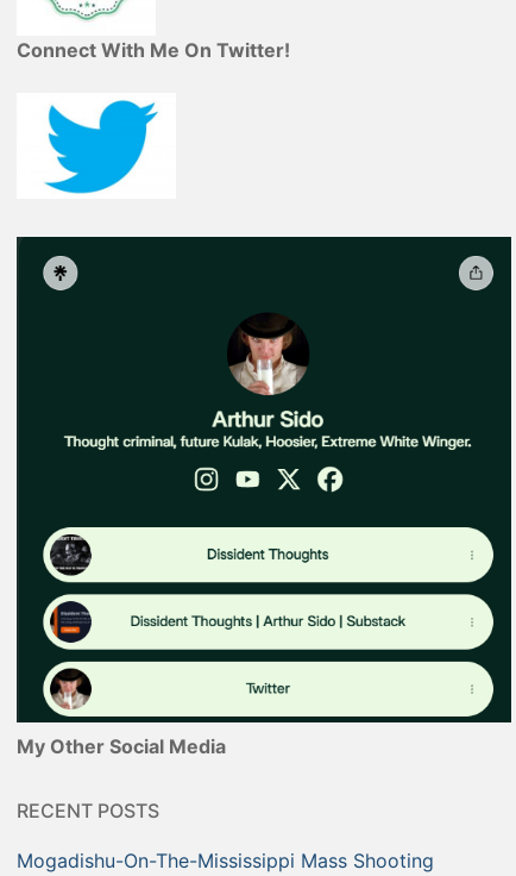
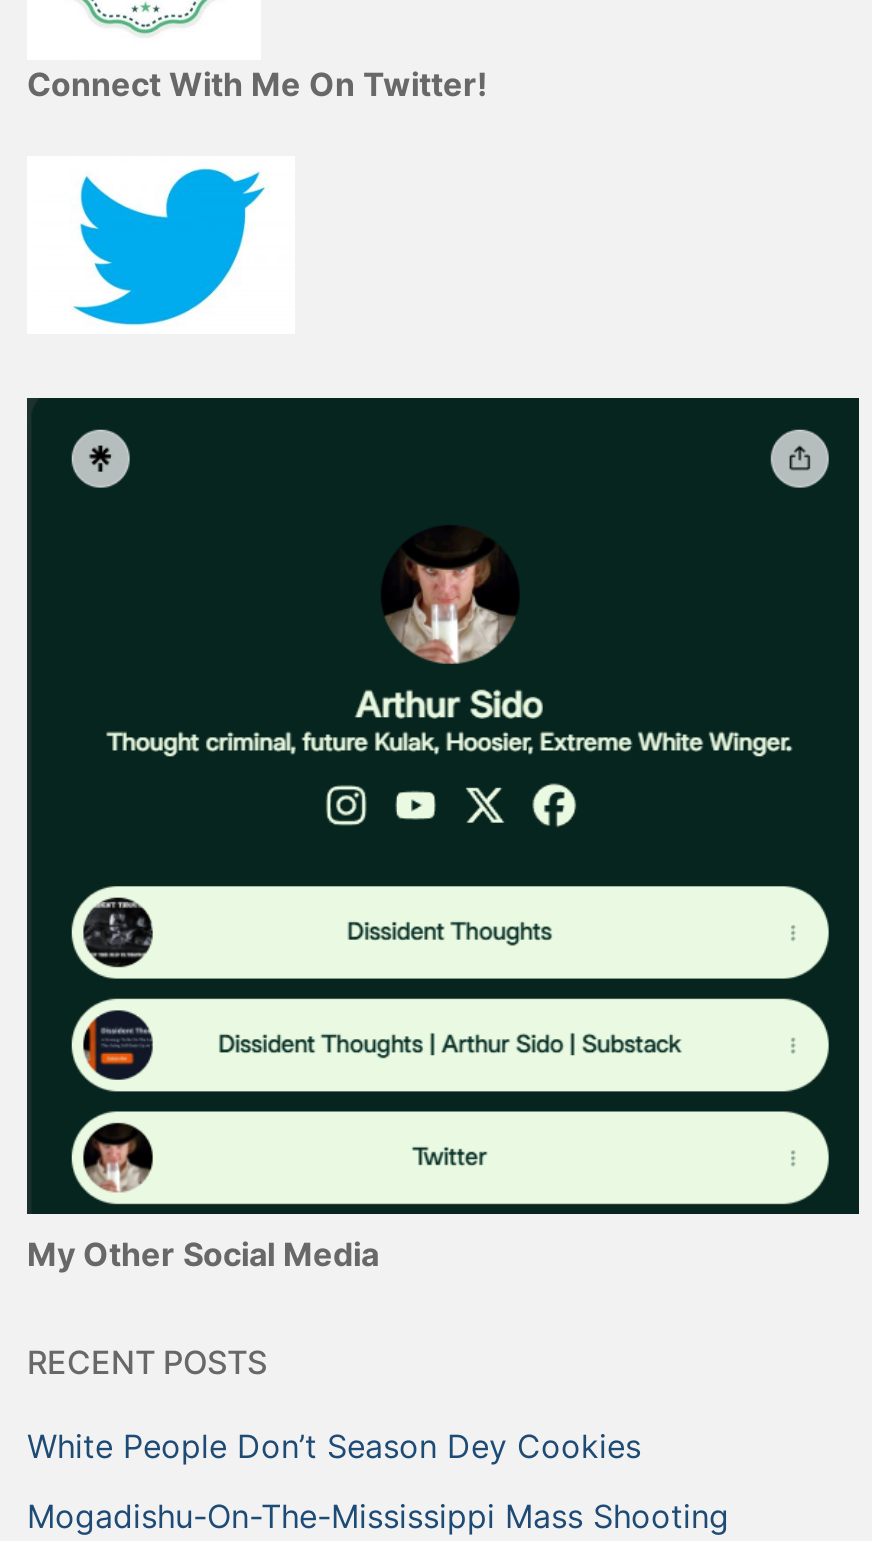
+ White People Don’t Season Dey Cookies
